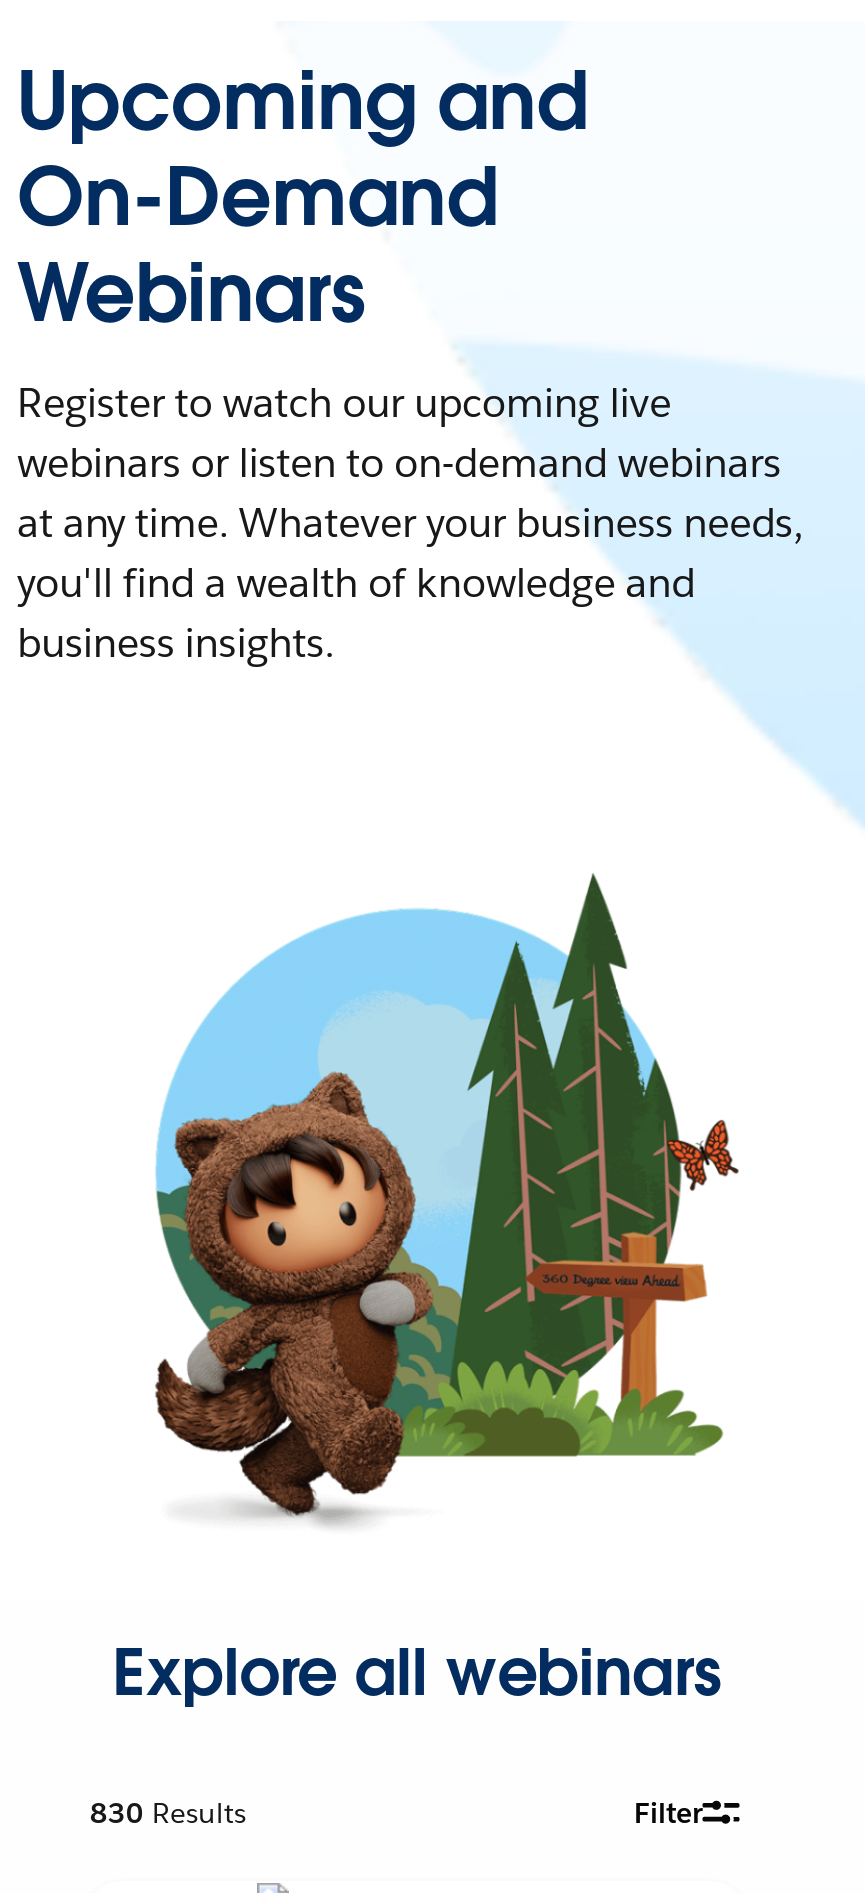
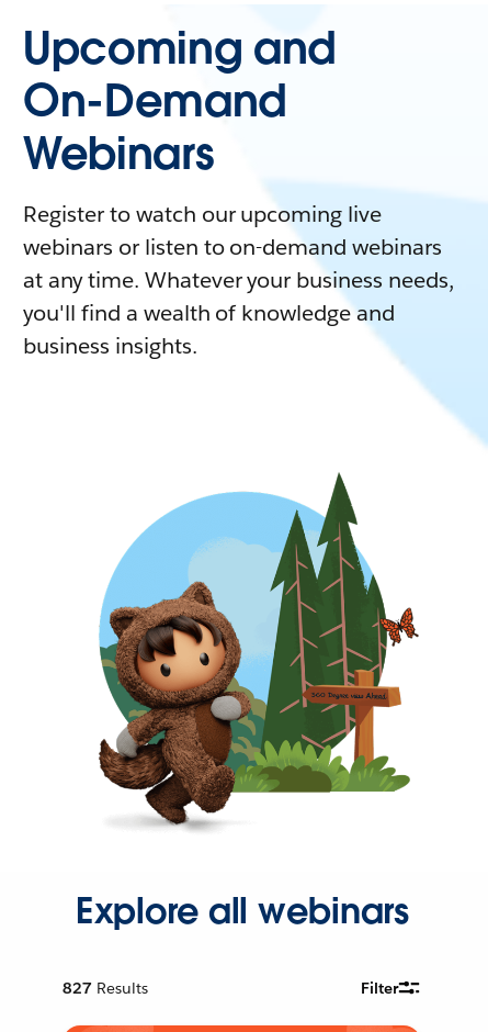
- 830 Results
+ 827 Results
